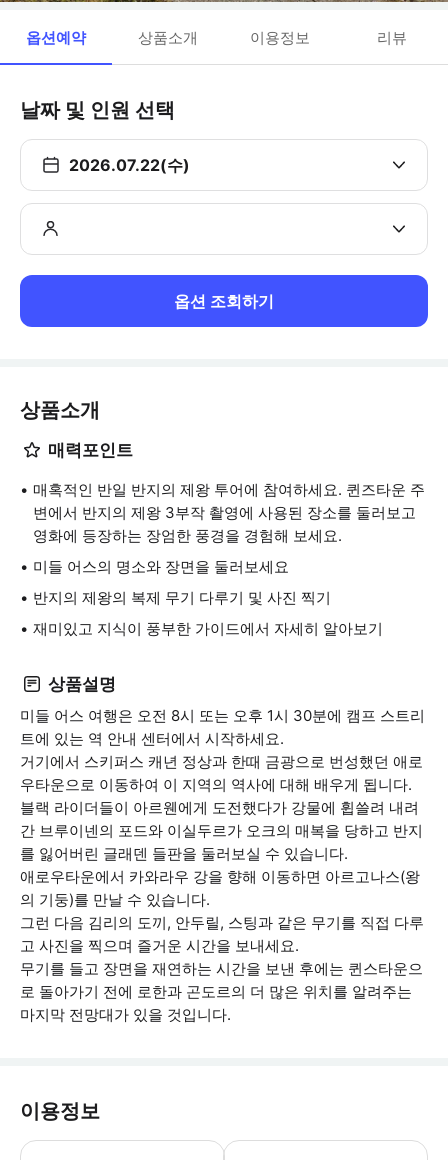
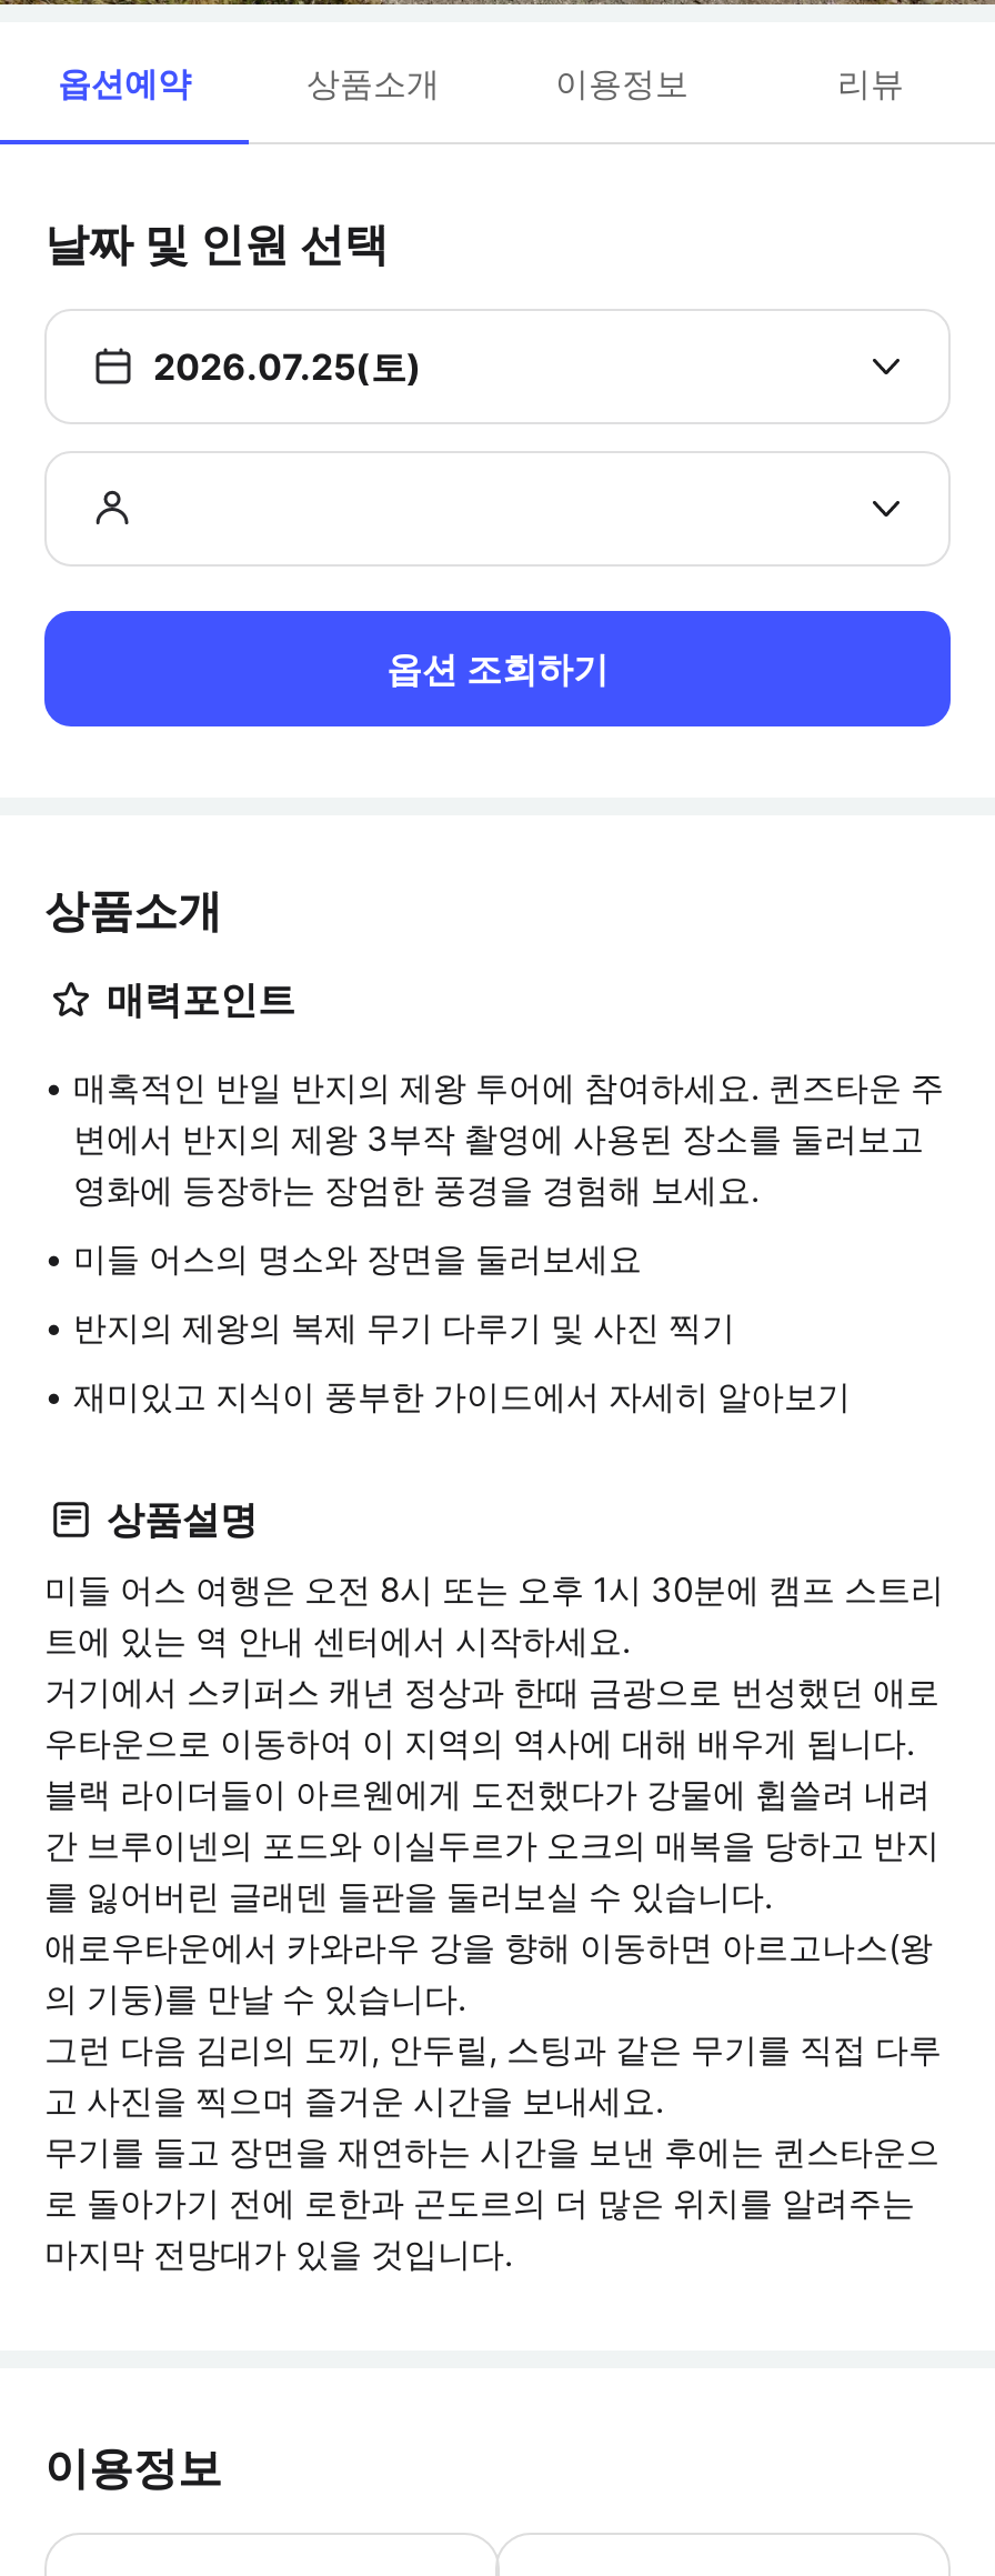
- 2026.07.22(수)
+ 2026.07.25(토)
